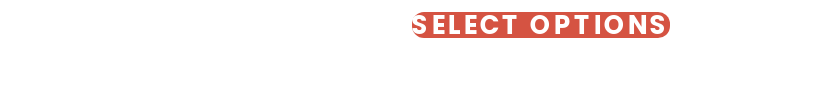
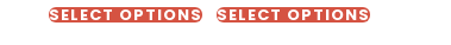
+ SELECT OPTIONS
